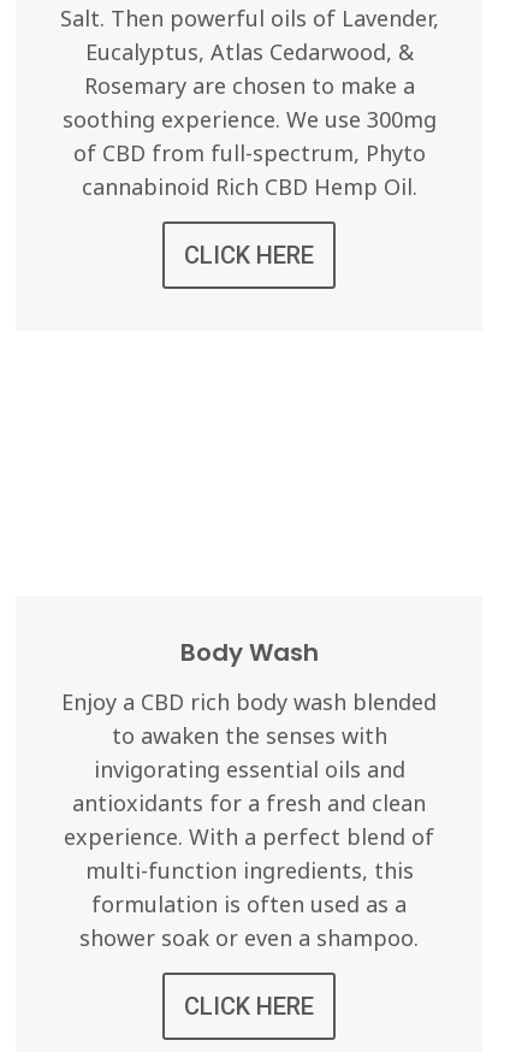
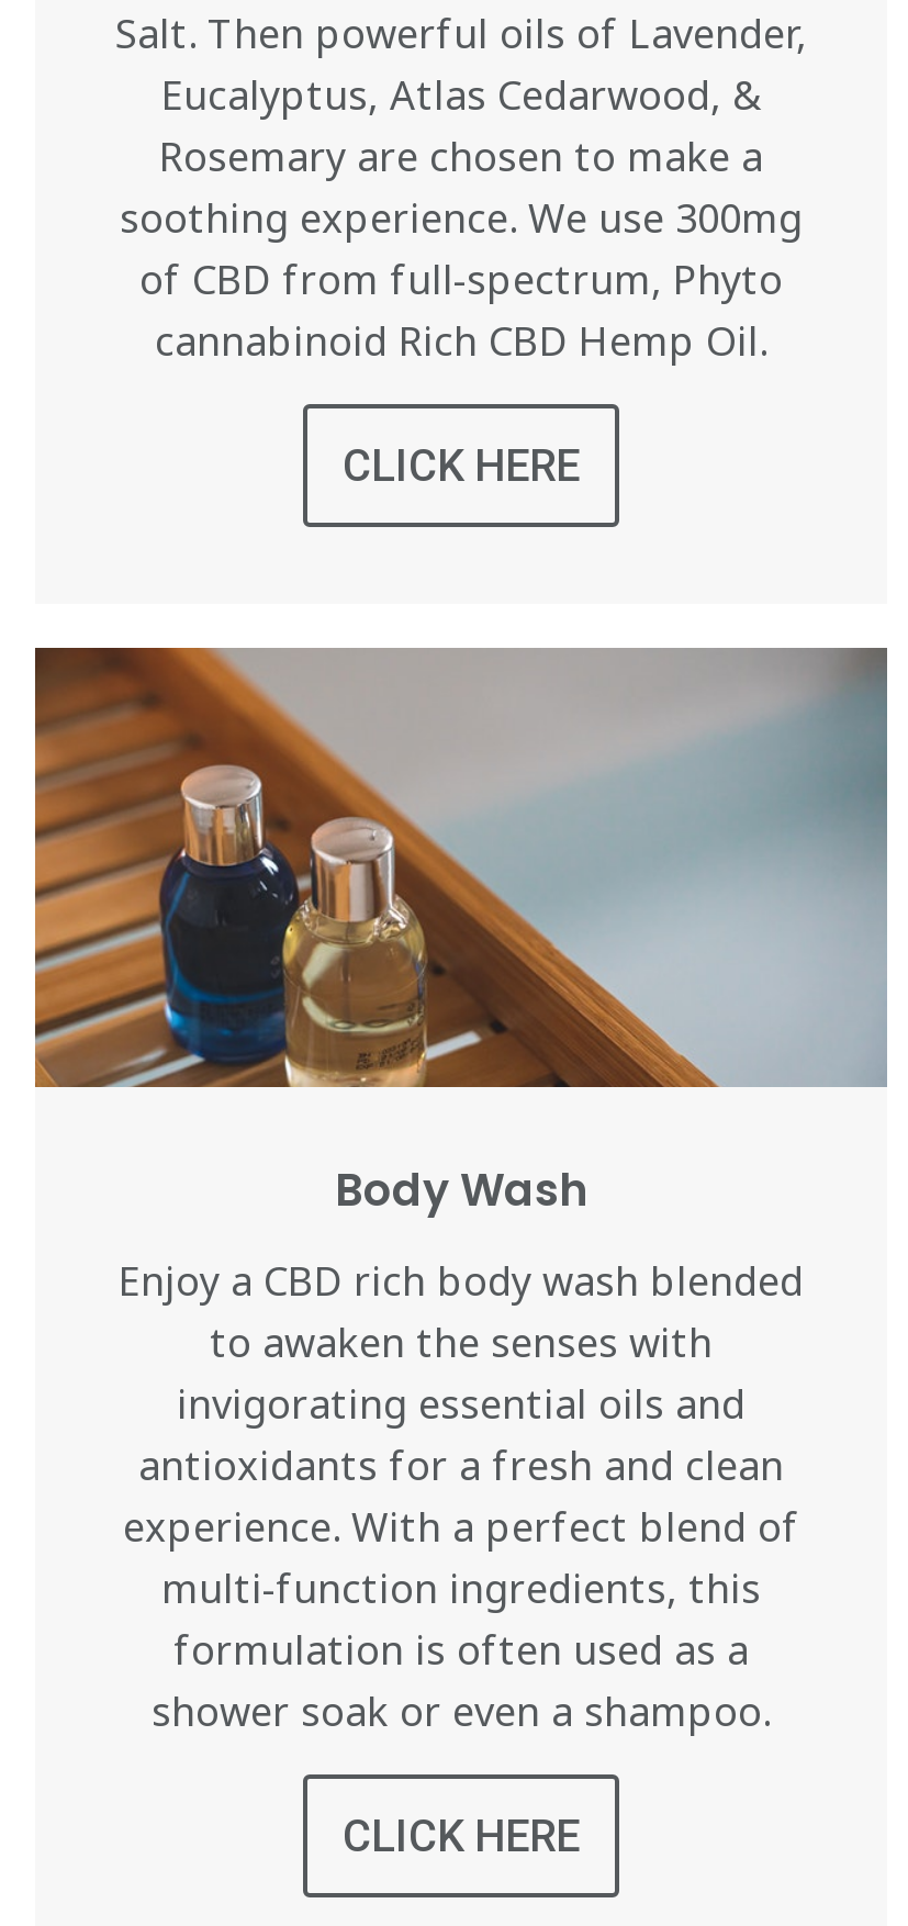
+ [image]
